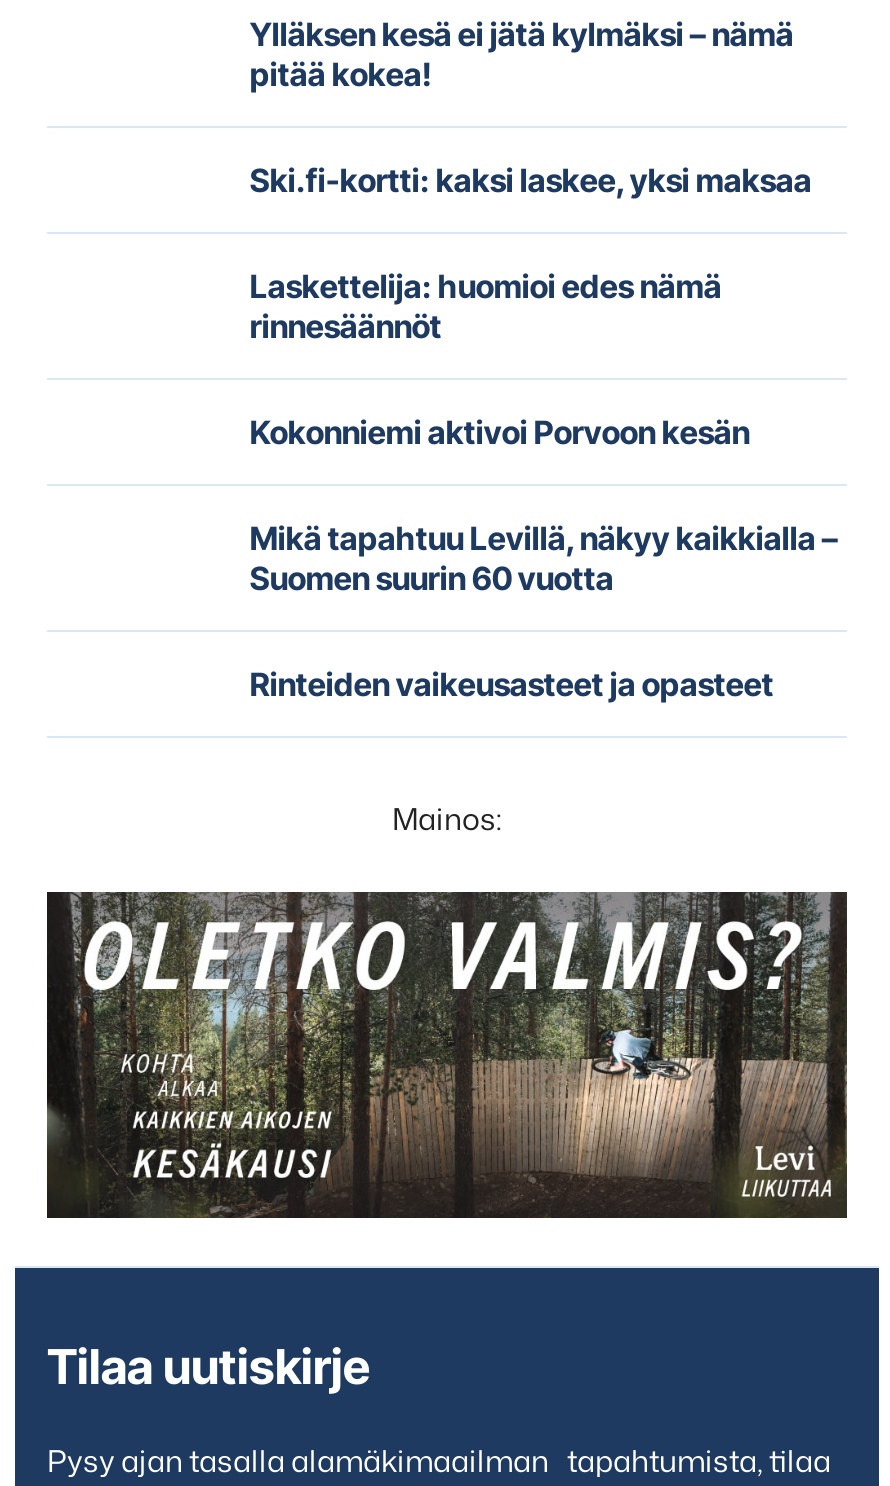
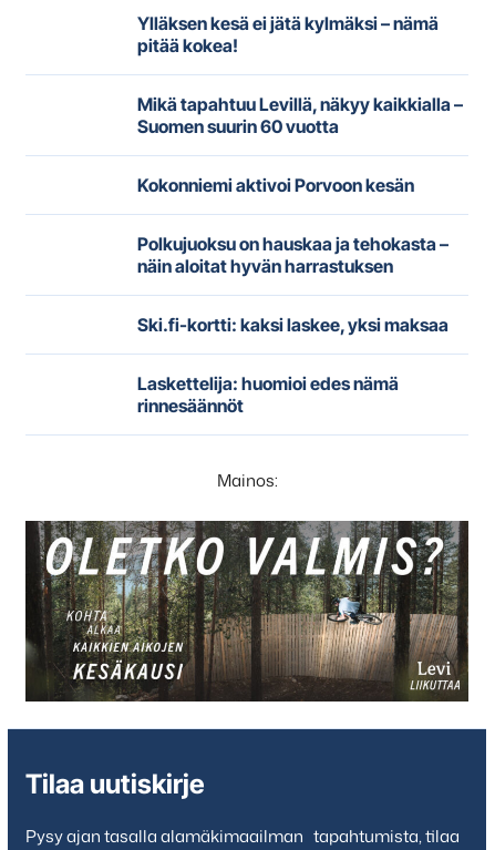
+ Polkujuoksu on hauskaa ja tehokasta –
+ näin aloitat hyvän harrastuksen

moved down: Ski.fi-kortti: kaksi laskee, yksi maksaa | Laskettelija: huomioi edes nämä | rinnesäännöt

moved up: Mikä tapahtuu Levillä, näkyy kaikkialla – | Suomen suurin 60 vuotta | Kokonniemi aktivoi Porvoon kesän

- Rinteiden vaikeusasteet ja opasteet
